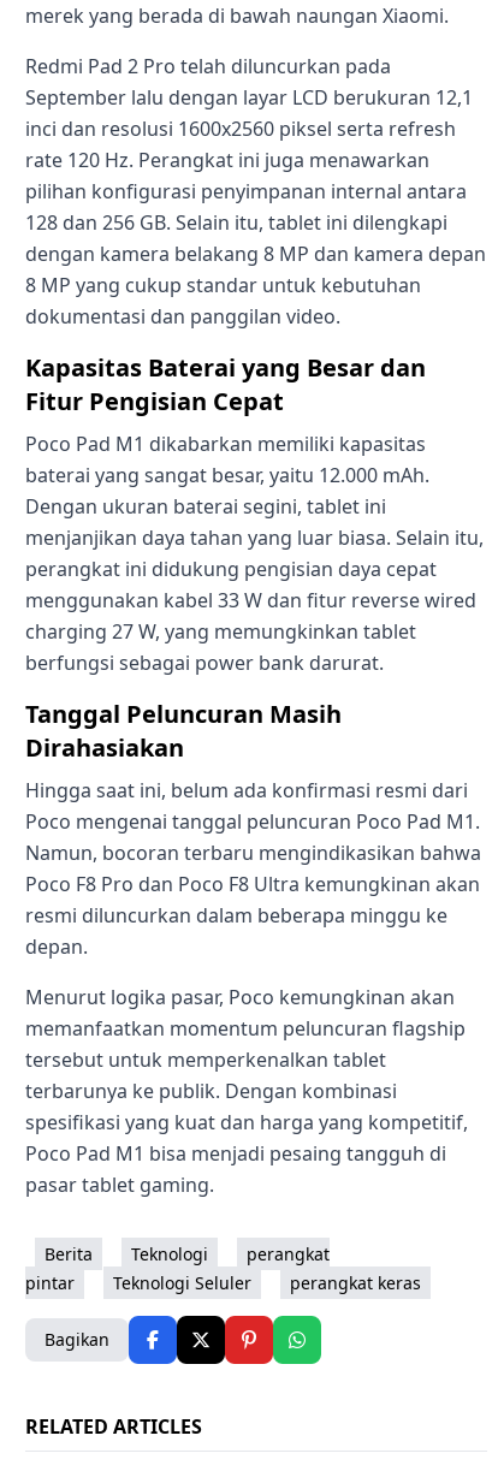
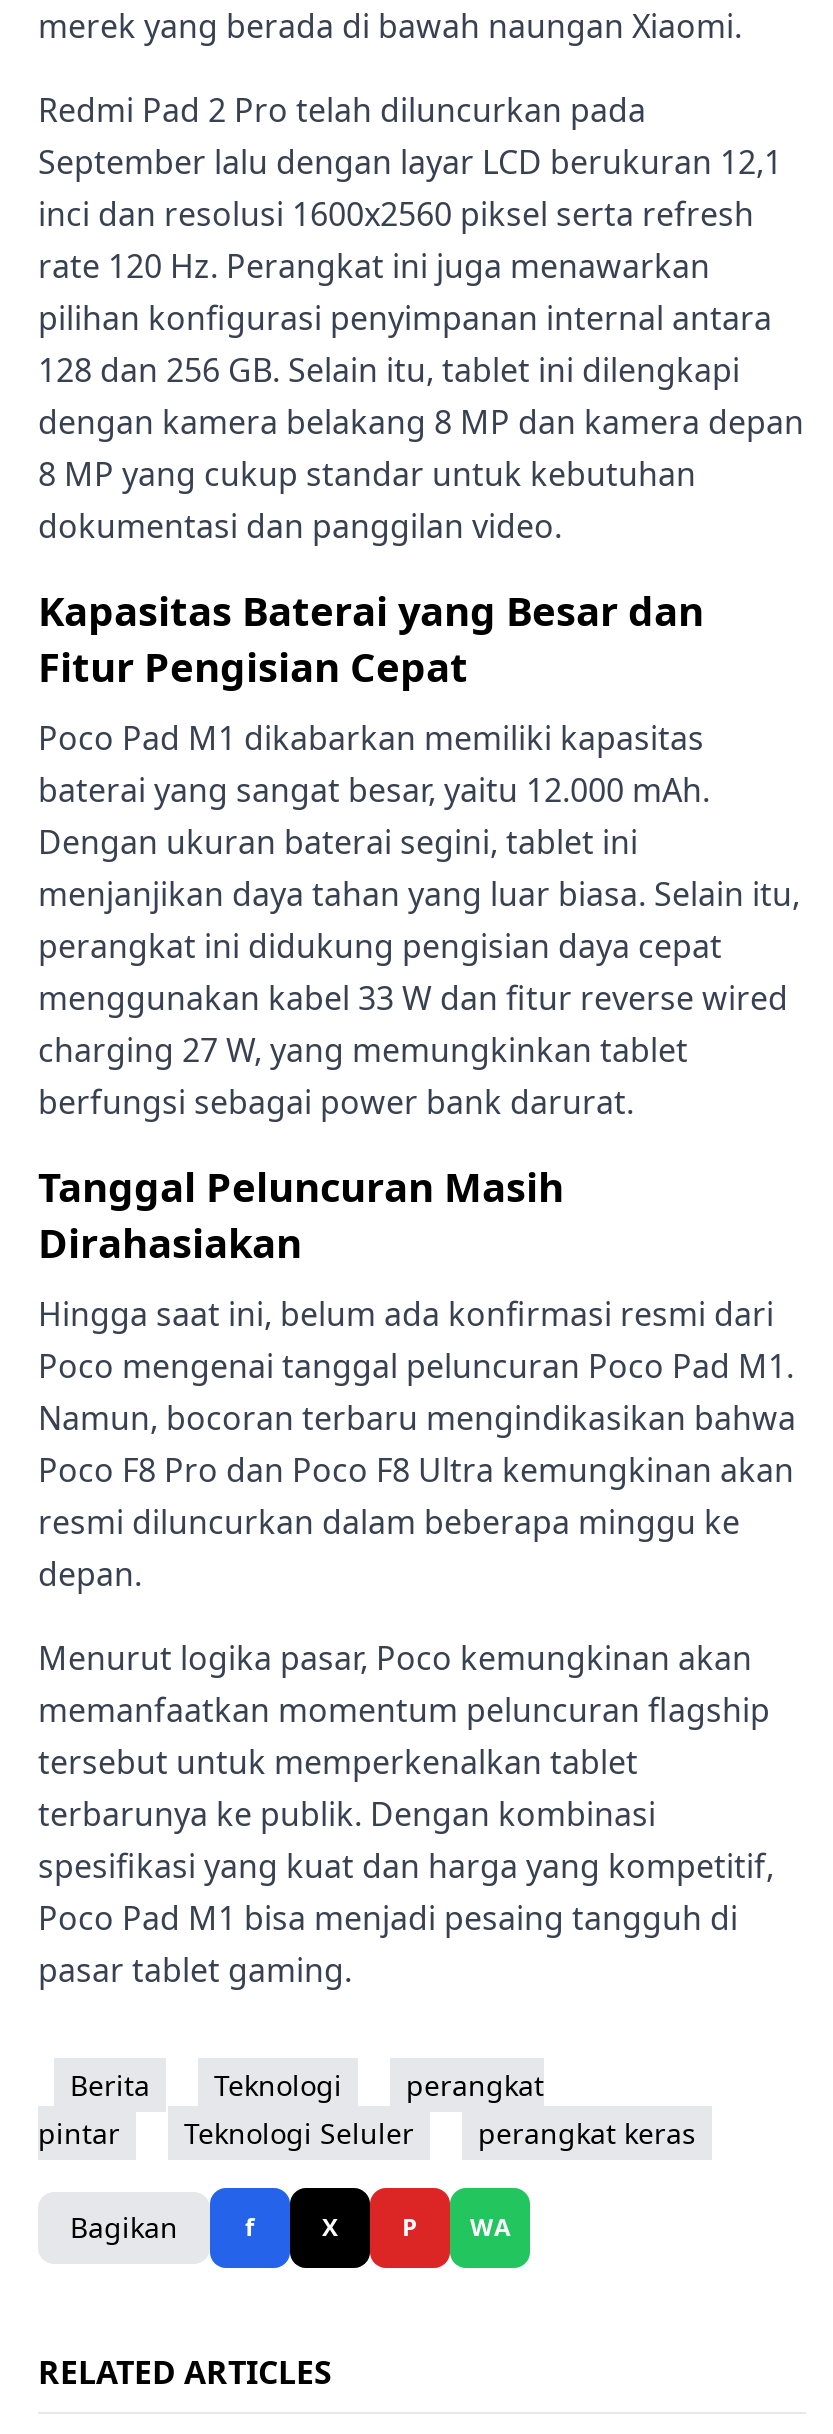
+ f
+ X
+ P
+ WA
